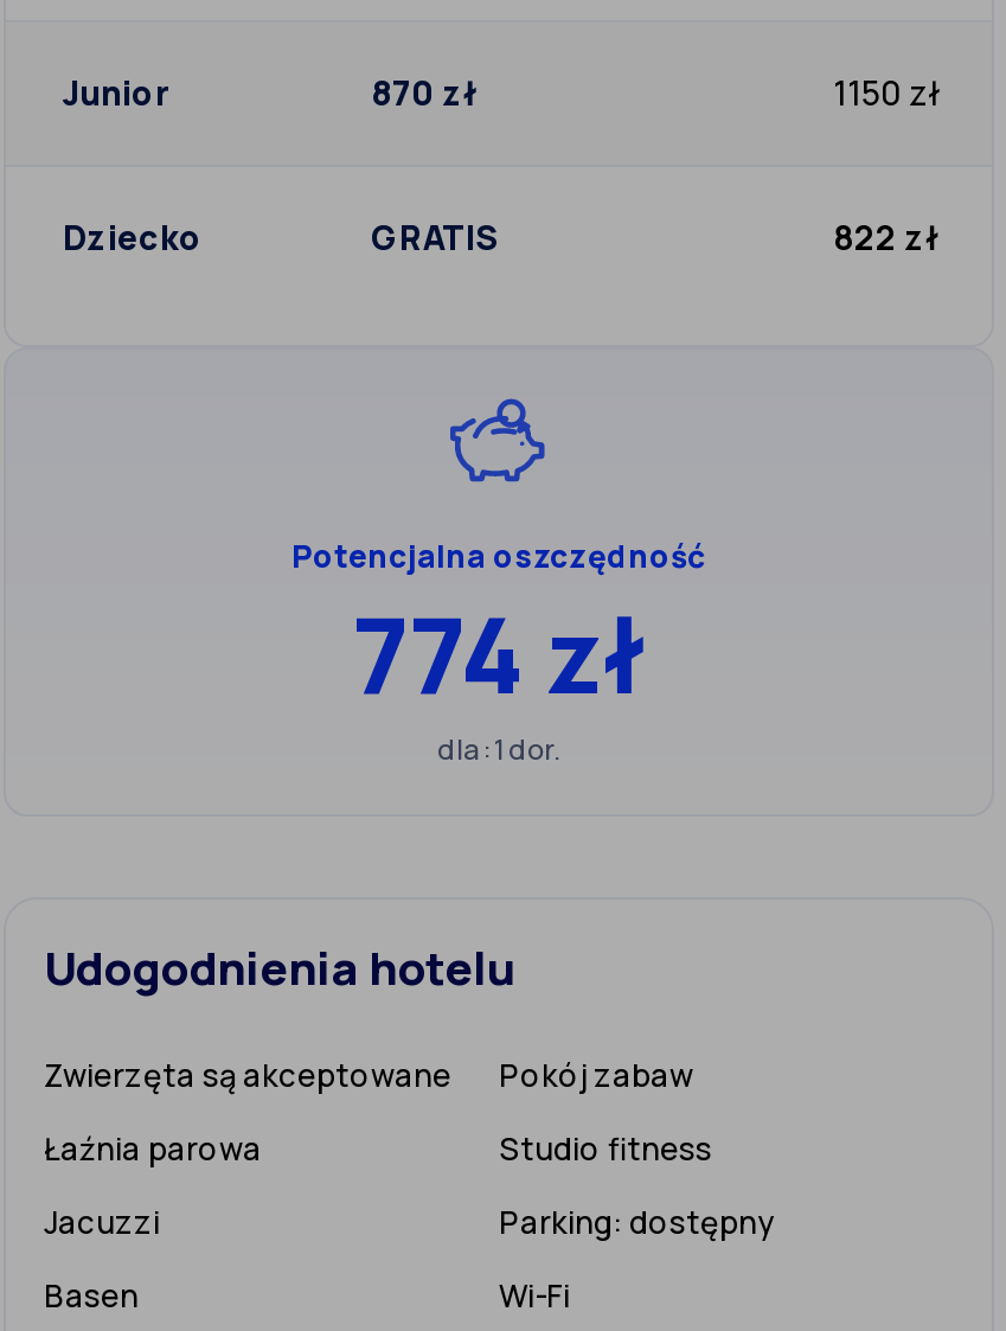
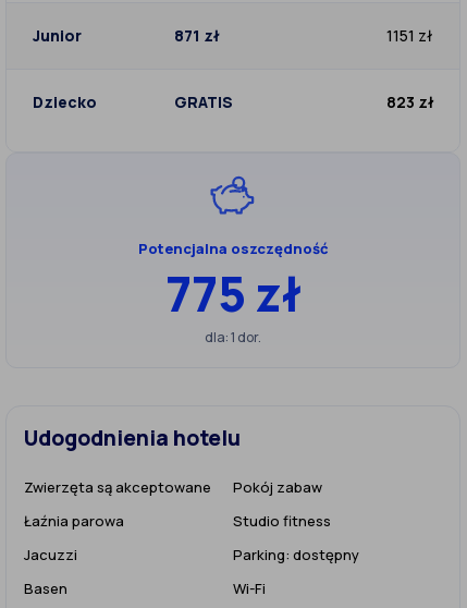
- 870 zł
+ 871 zł

- 1150 zł
+ 1151 zł

- 822 zł
+ 823 zł

- 774 zł
+ 775 zł
